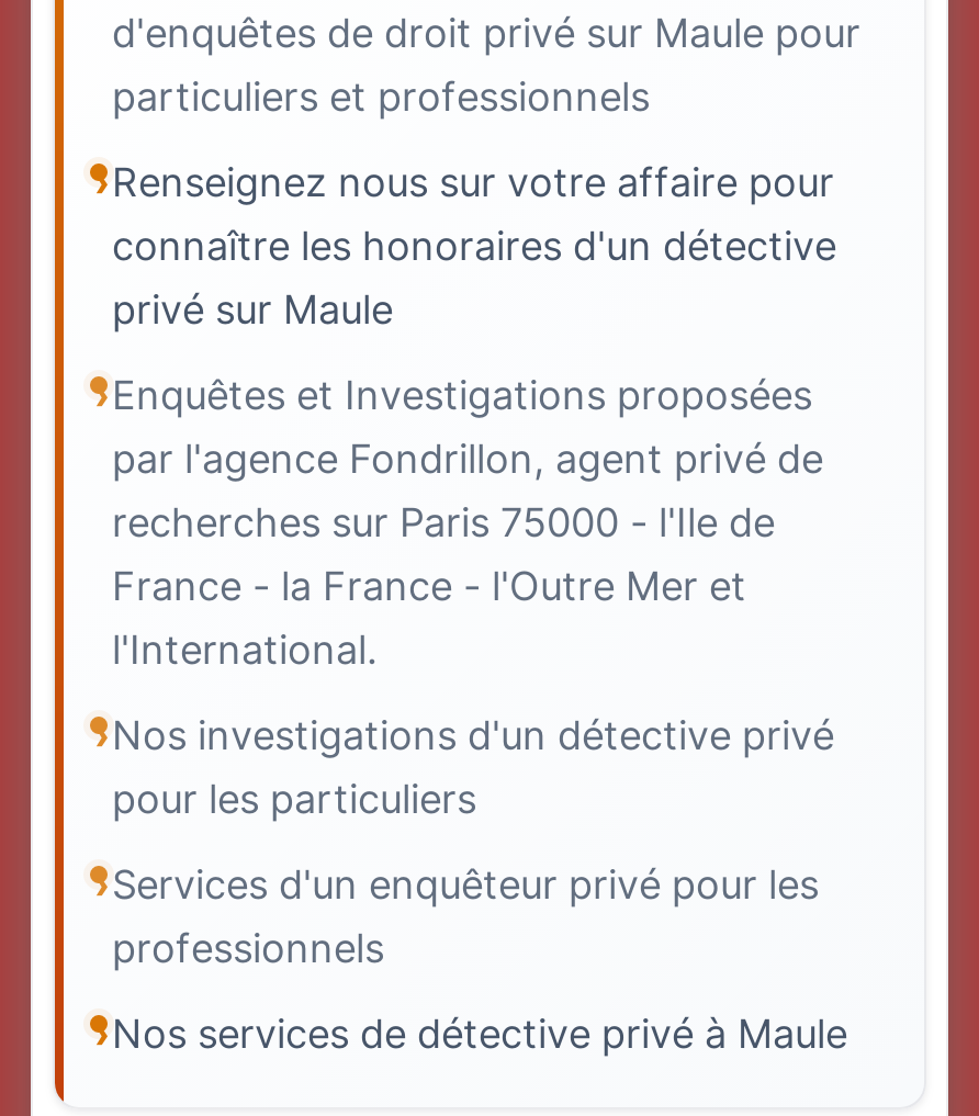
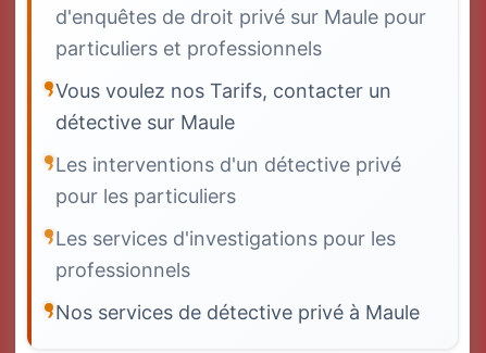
- Renseignez nous sur votre affaire pour
- connaître les honoraires d'un détective
- privé sur Maule
- Enquêtes et Investigations proposées
- par l'agence Fondrillon, agent privé de
- recherches sur Paris 75000 - l'Ile de
- France - la France - l'Outre Mer et
- l'International.
- Nos investigations d'un détective privé
+ Vous voulez nos Tarifs, contacter un
+ détective sur Maule
+ Les interventions d'un détective privé

- Services d'un enquêteur privé pour les
+ Les services d'investigations pour les
